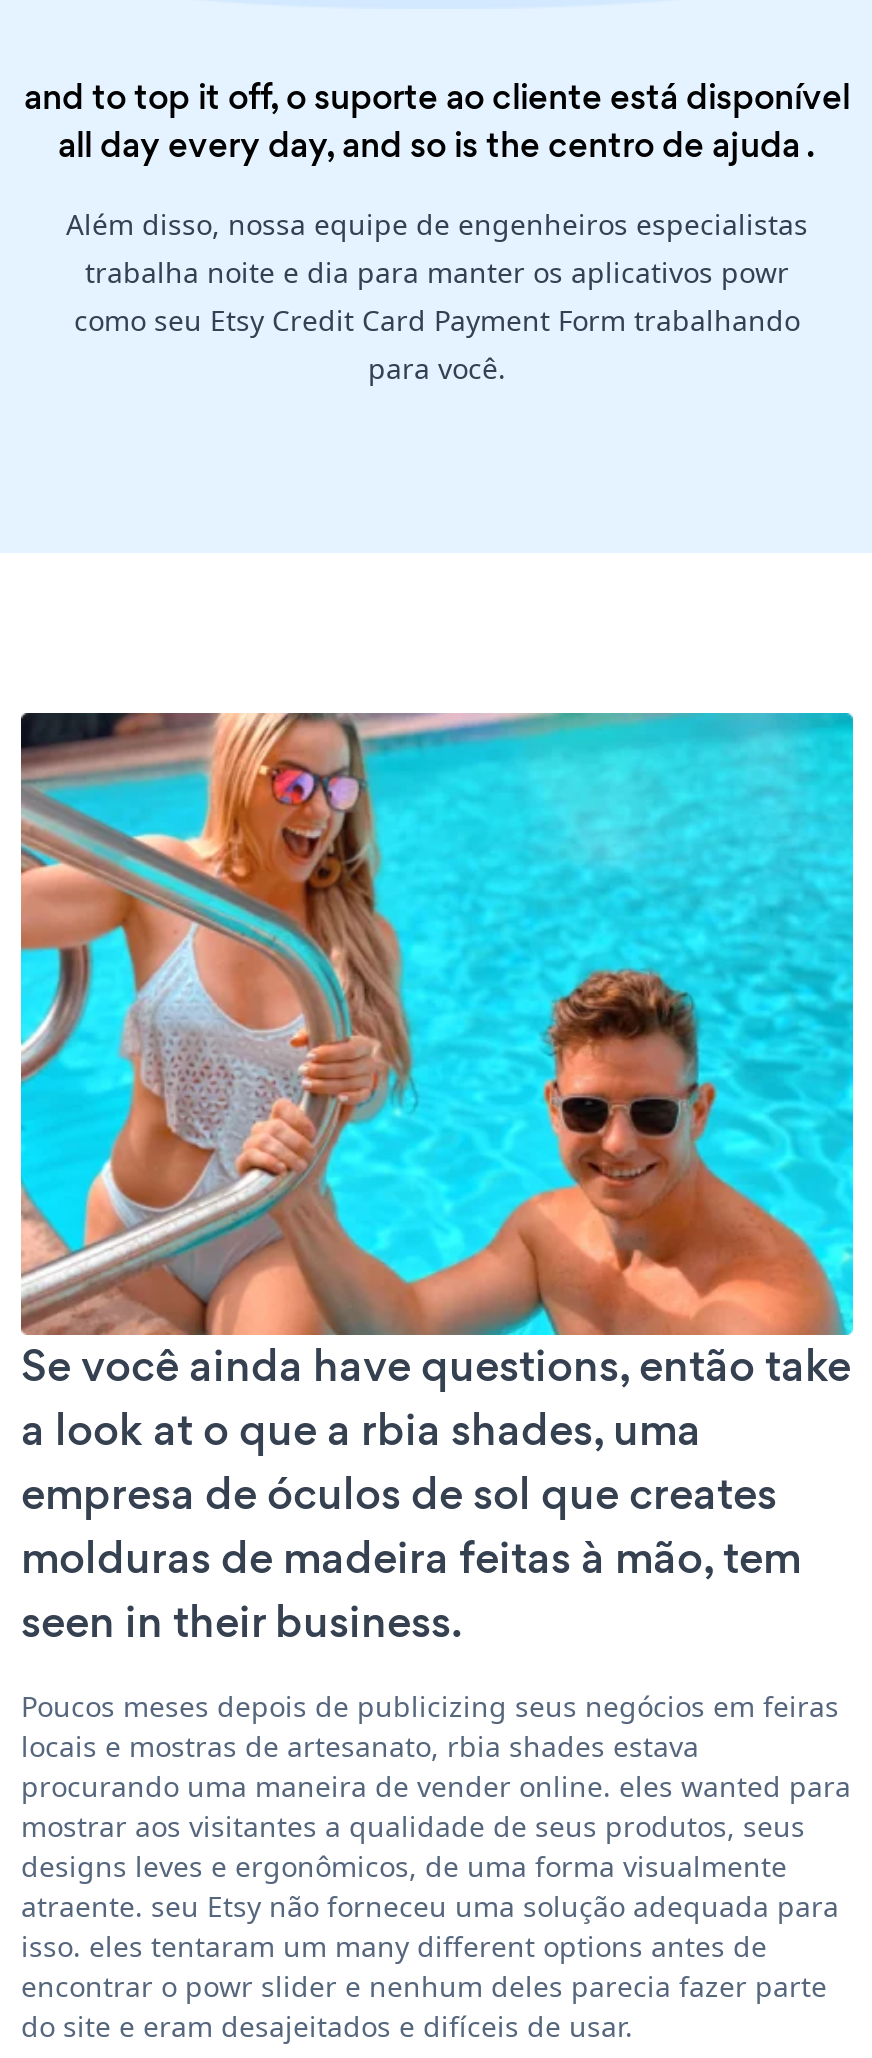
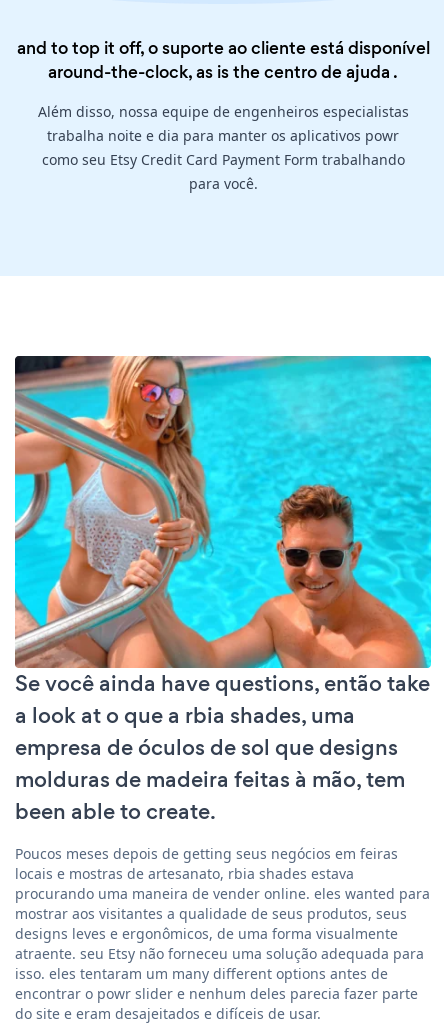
- all day every day, and so is the centro de ajuda.
+ around-the-clock, as is the centro de ajuda.

- empresa de óculos de sol que creates
+ empresa de óculos de sol que designs

- seen in their business.
+ been able to create.

- Poucos meses depois de publicizing seus negócios em feiras
+ Poucos meses depois de getting seus negócios em feiras
